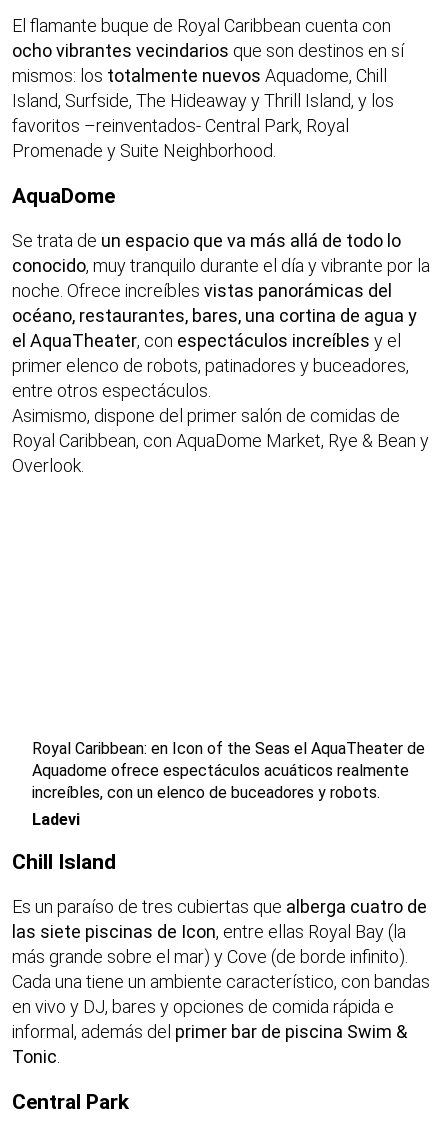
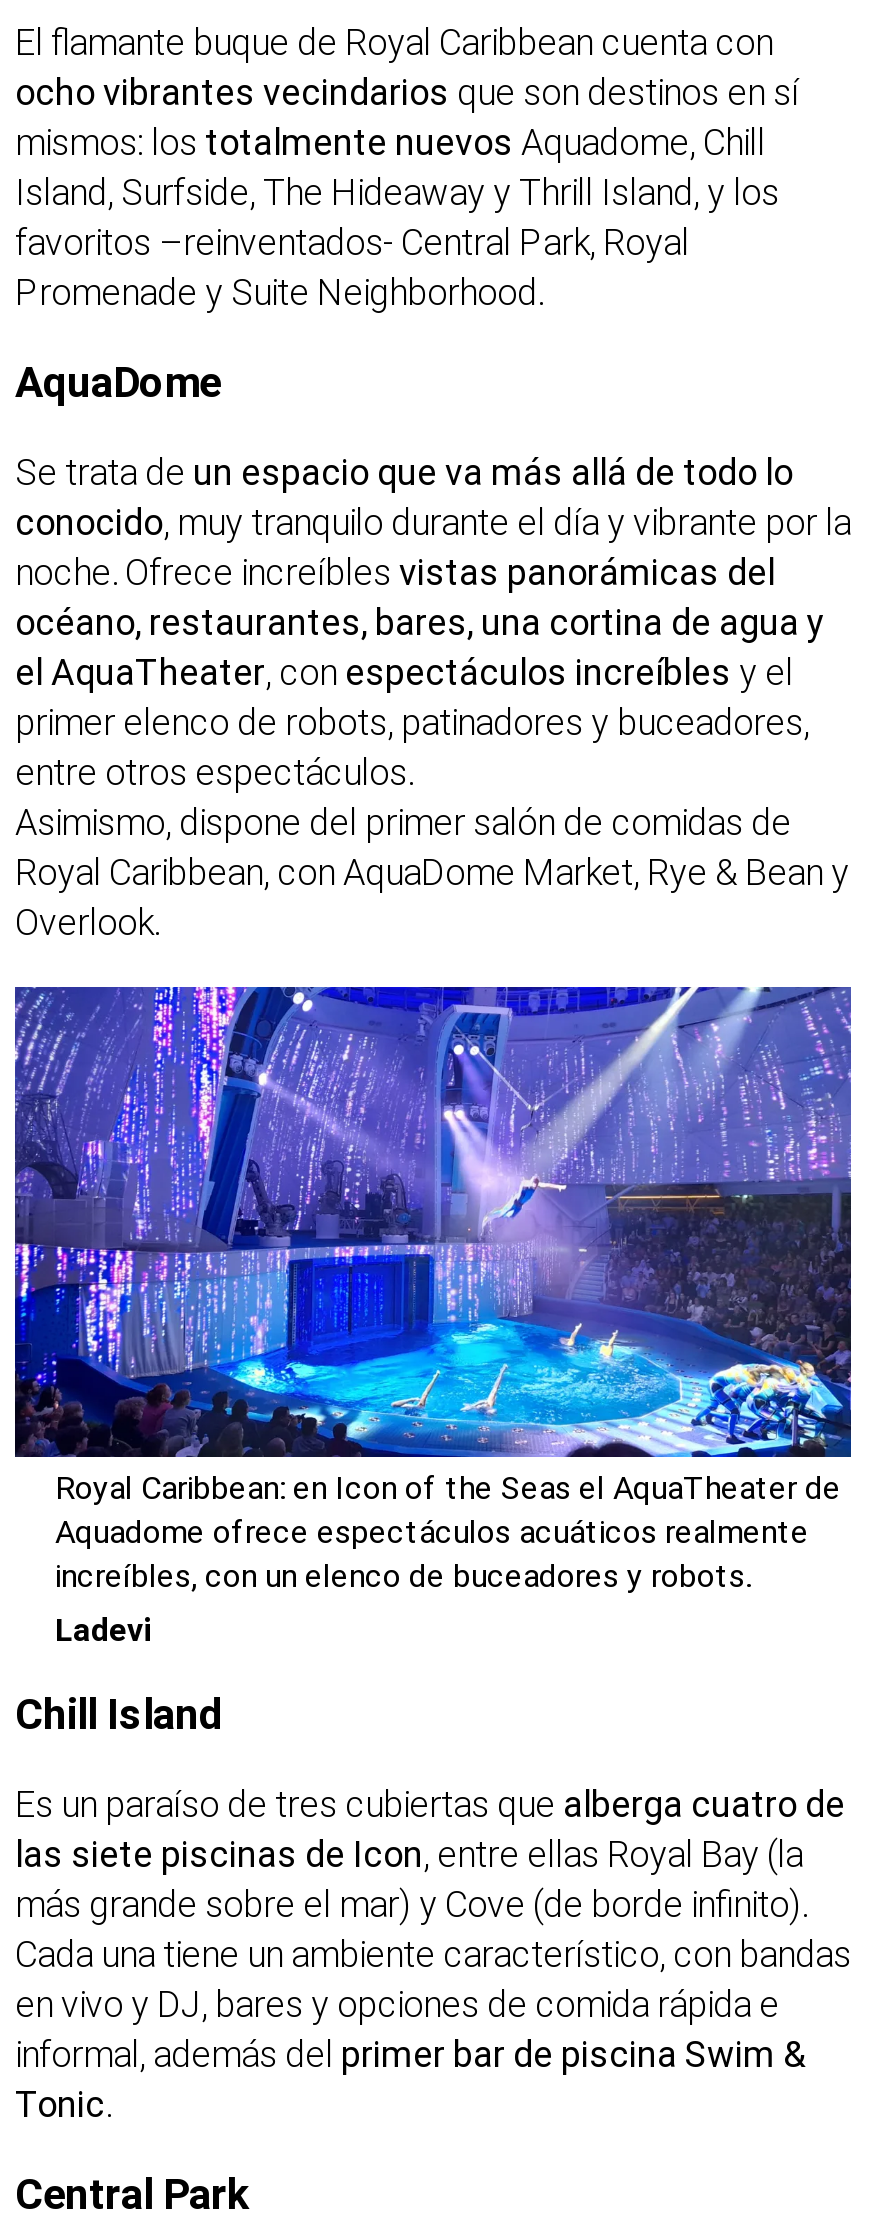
+ [image]
